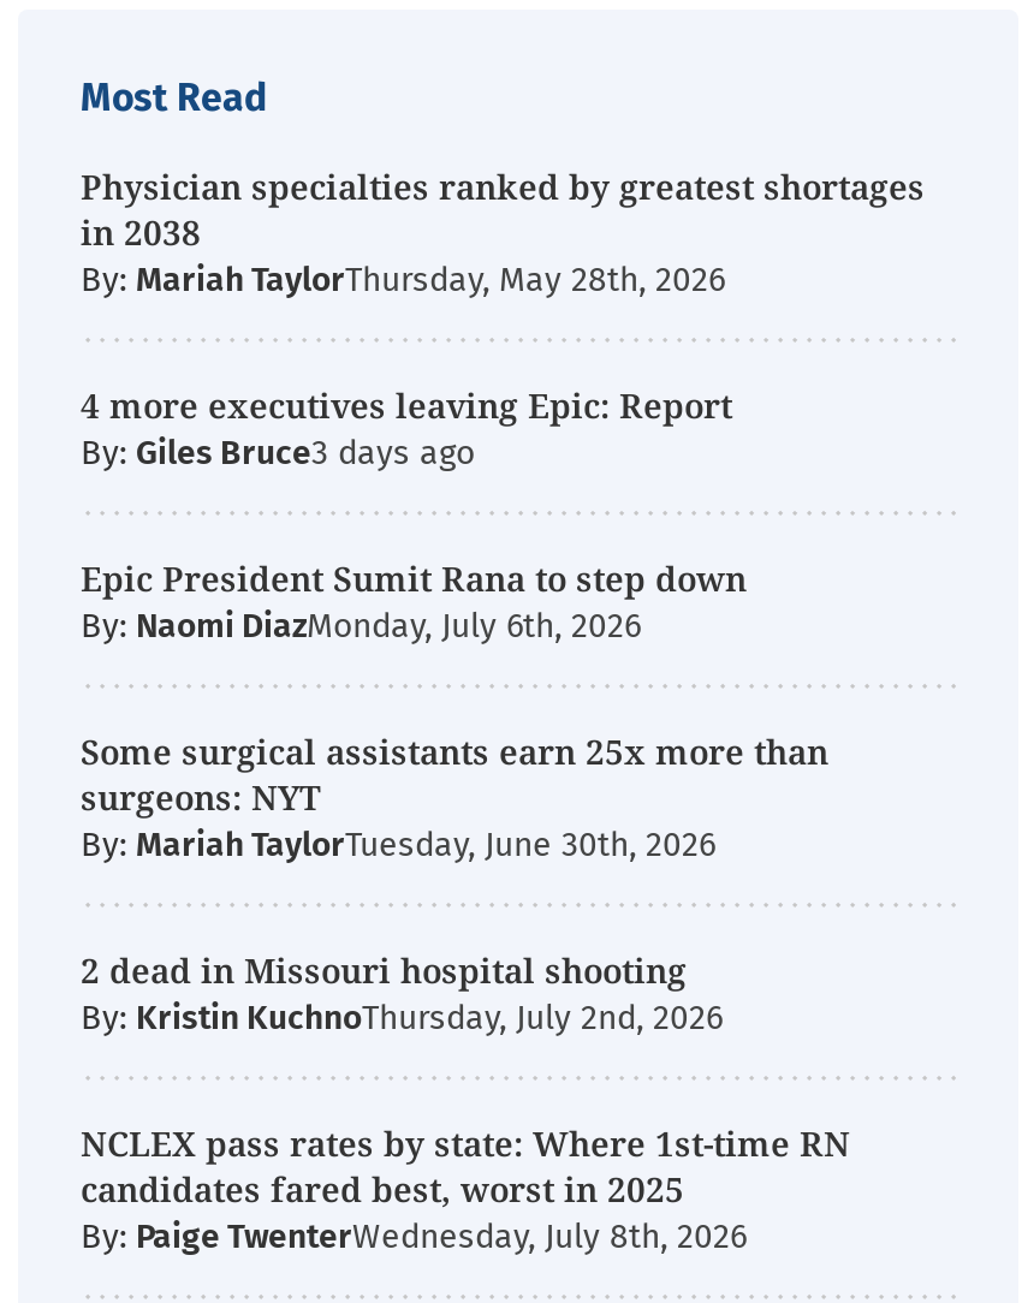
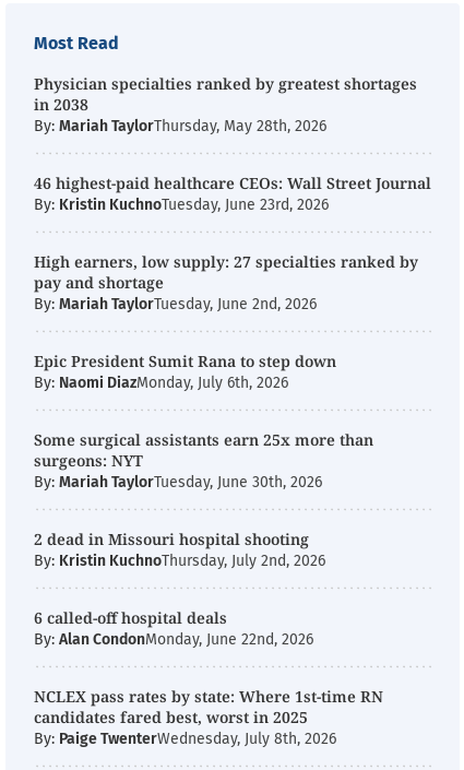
- 4 more executives leaving Epic: Report
- By: Giles Bruce
+ 46 highest-paid healthcare CEOs: Wall Street Journal
+ By: Kristin KuchnoTuesday, June 23rd, 2026
+ High earners, low supply: 27 specialties ranked by
+ pay and shortage
+ By: Mariah TaylorTuesday, June 2nd, 2026

+ 6 called-off hospital deals
+ By: Alan CondonMonday, June 22nd, 2026
